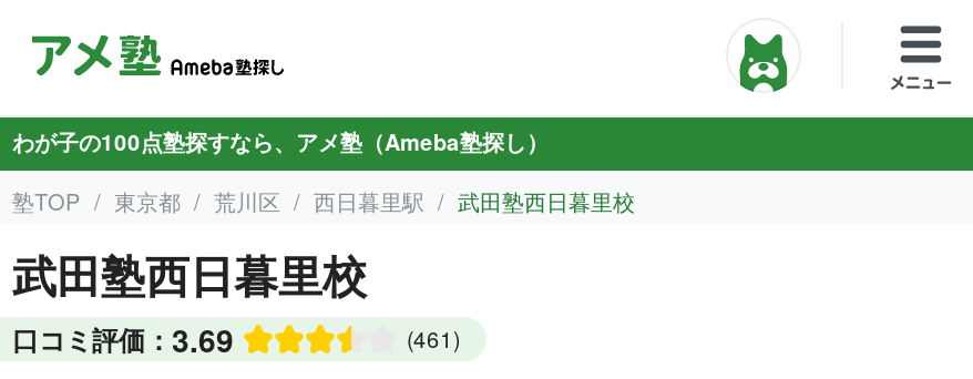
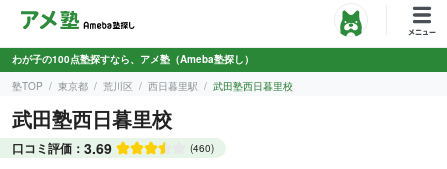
- (461)
+ (460)
